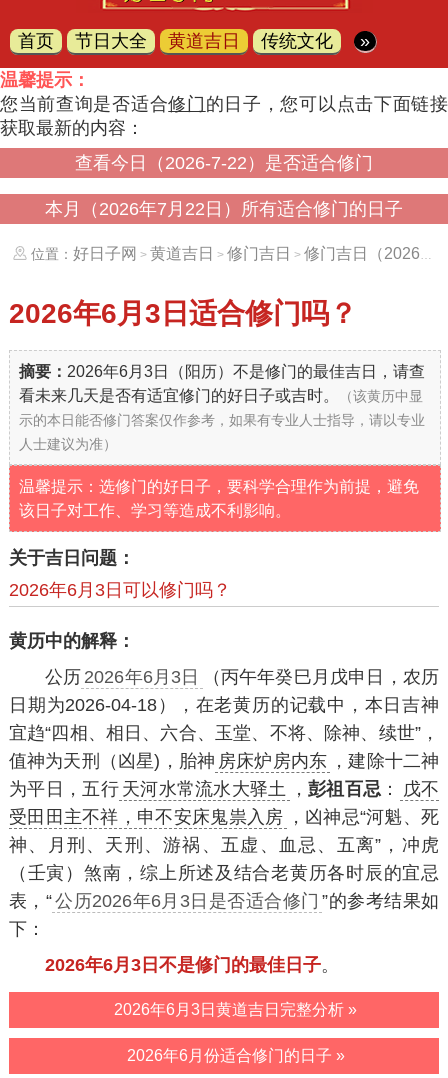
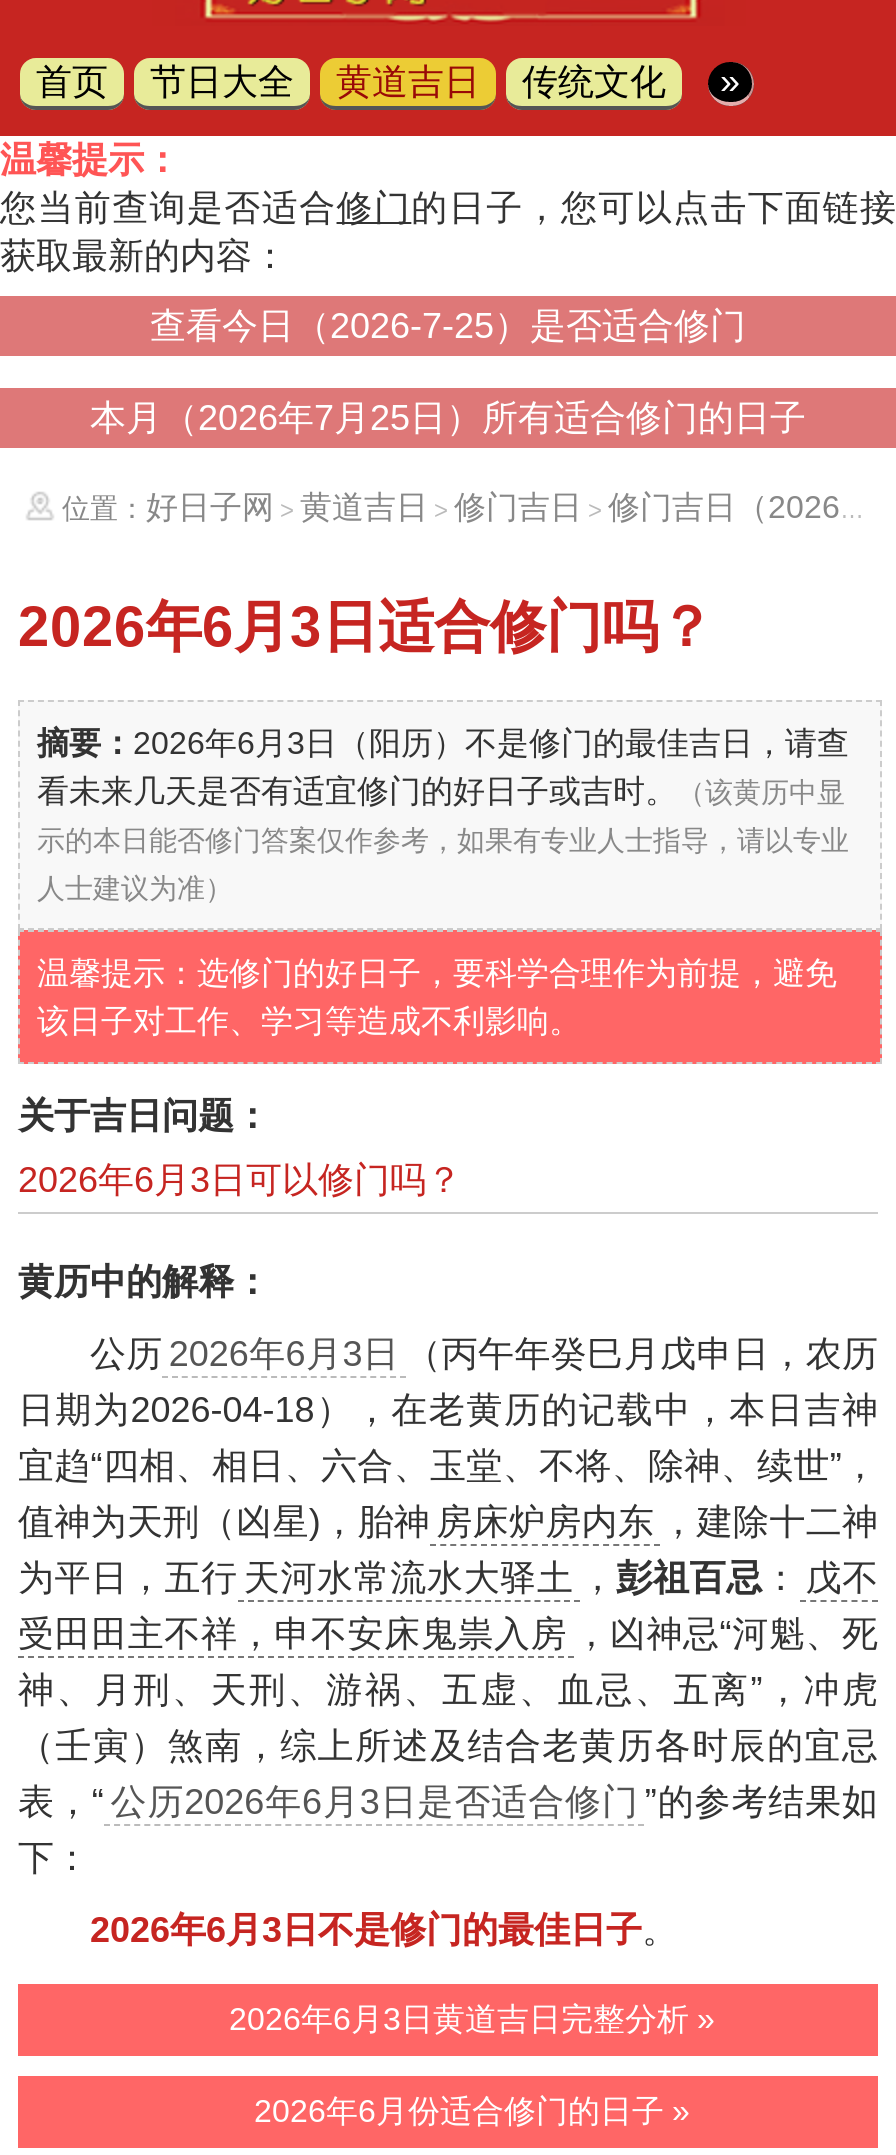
- 查看今日（2026-7-22）是否适合修门
+ 查看今日（2026-7-25）是否适合修门

- 本月（2026年7月22日）所有适合修门的日子
+ 本月（2026年7月25日）所有适合修门的日子
